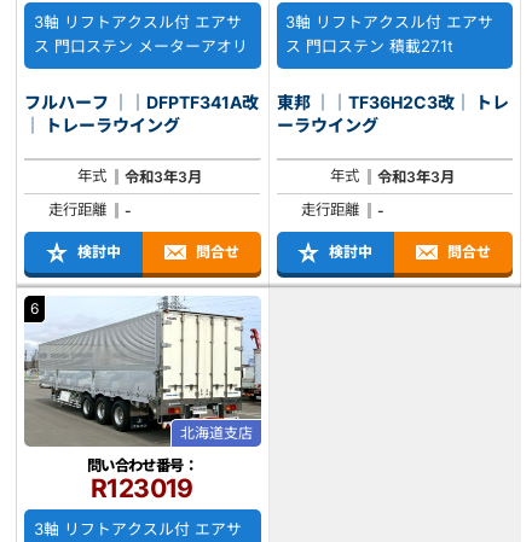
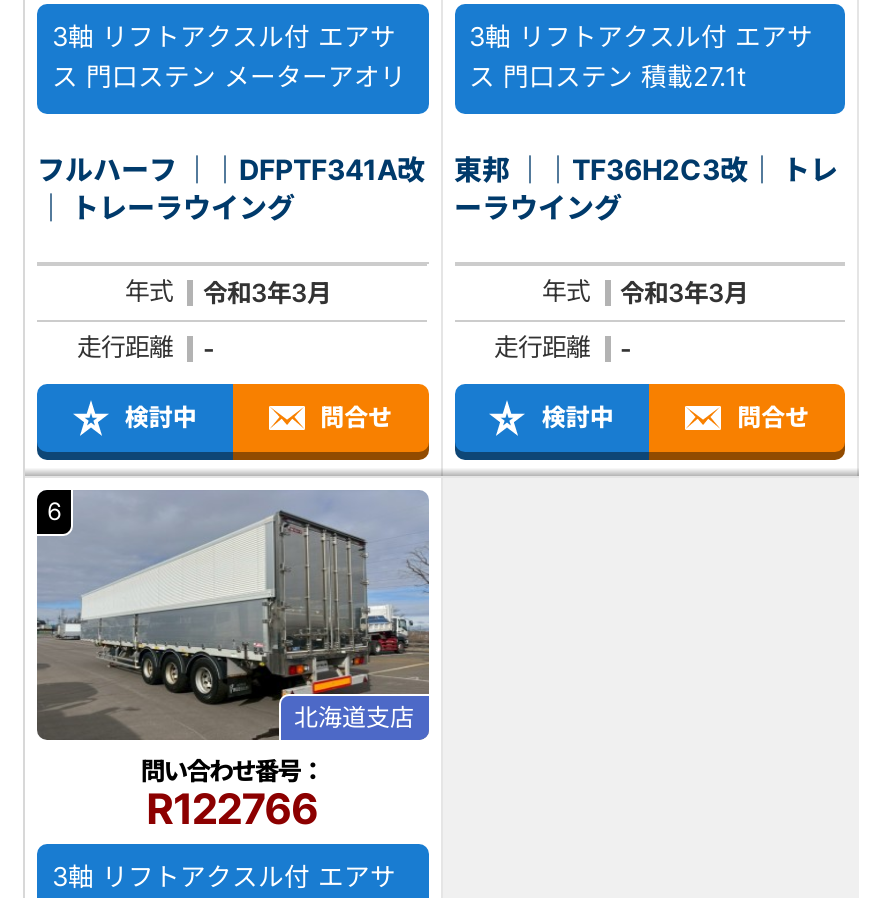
- [image]
- R123019
+ [image]
+ R122766
